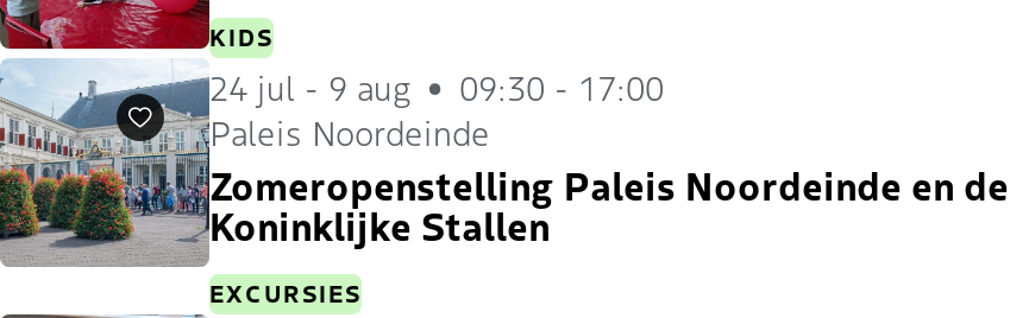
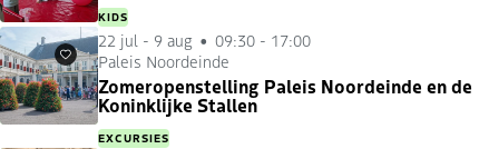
- 24 jul - 9 aug 09:30 - 17:00
+ 22 jul - 9 aug 09:30 - 17:00
